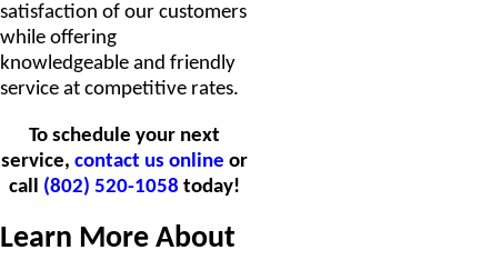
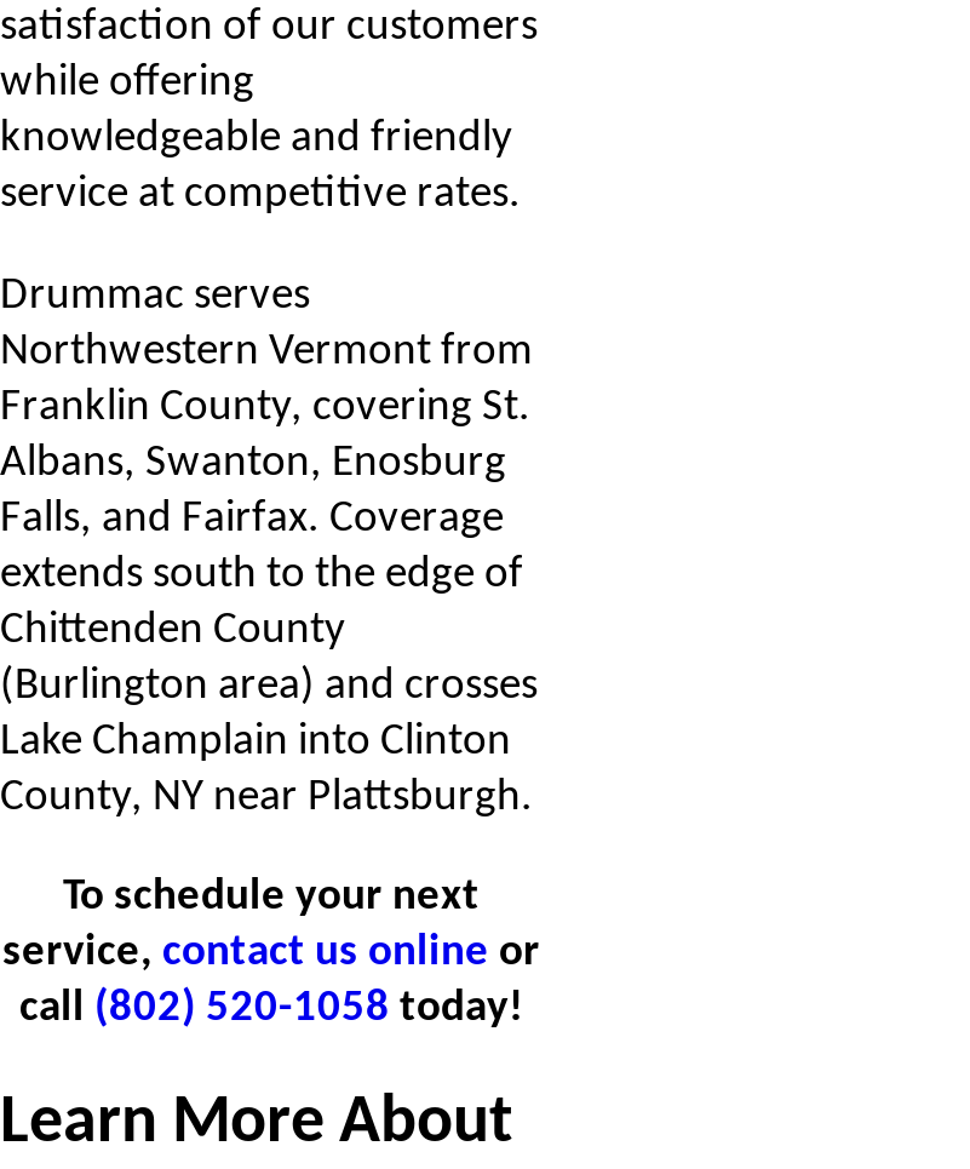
+ Drummac serves
+ Northwestern Vermont from
+ Franklin County, covering St.
+ Albans, Swanton, Enosburg
+ Falls, and Fairfax. Coverage
+ extends south to the edge of
+ Chittenden County
+ (Burlington area) and crosses
+ Lake Champlain into Clinton
+ County, NY near Plattsburgh.
